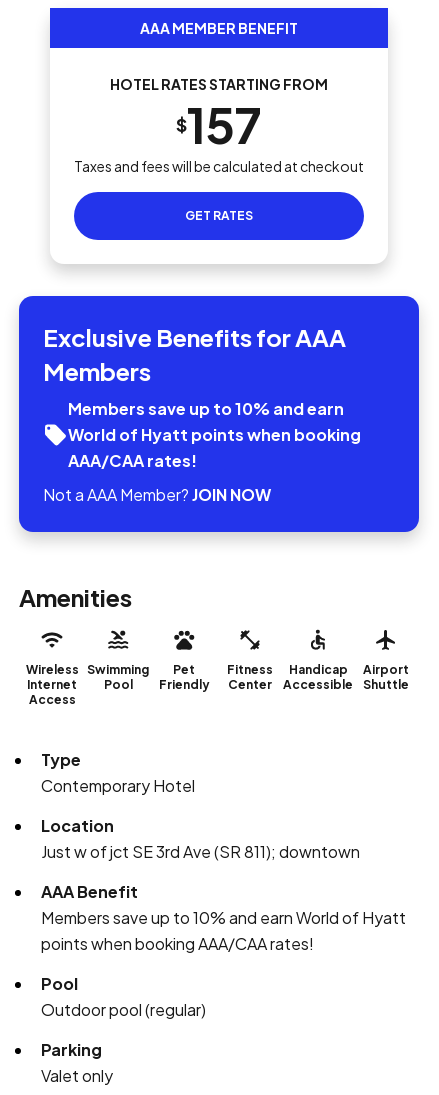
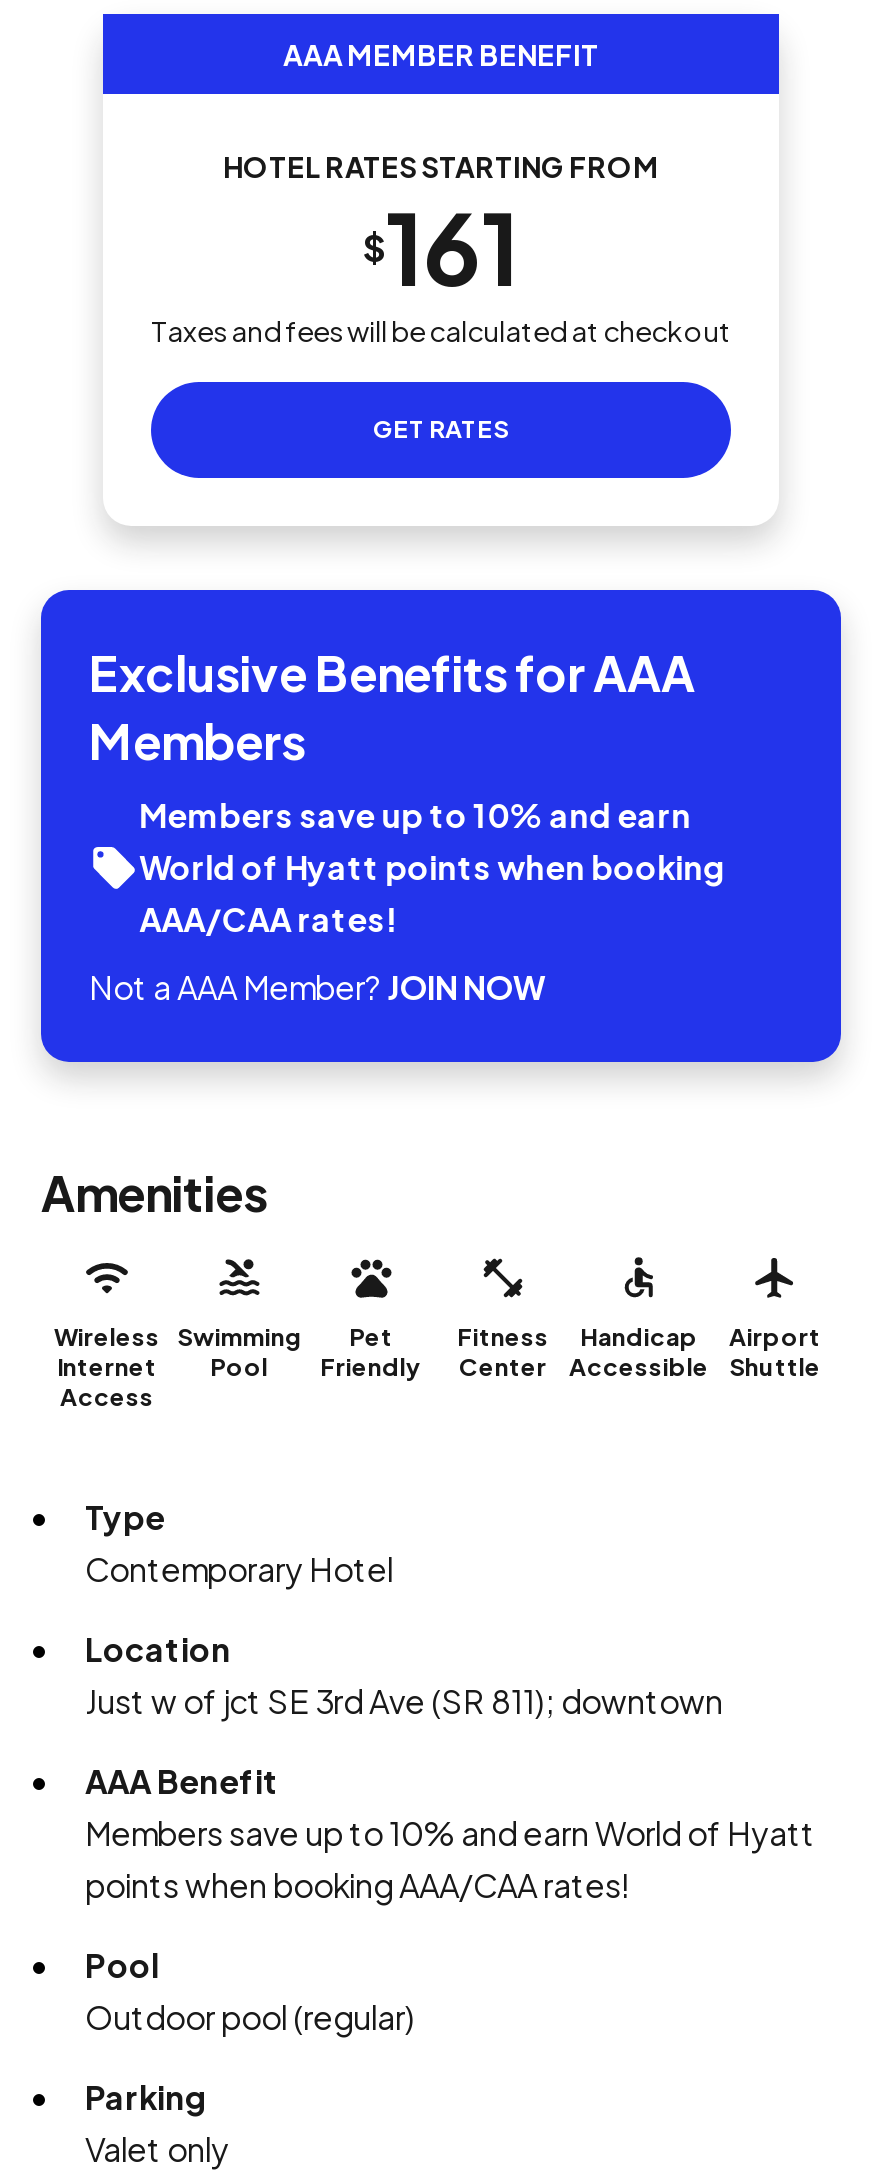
- $157
+ $161
